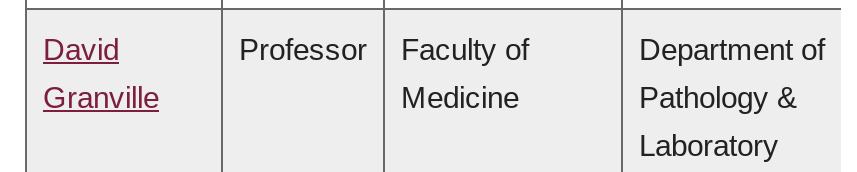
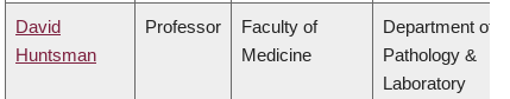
- Granville
+ Huntsman
